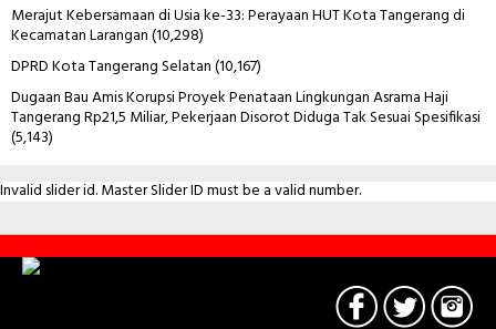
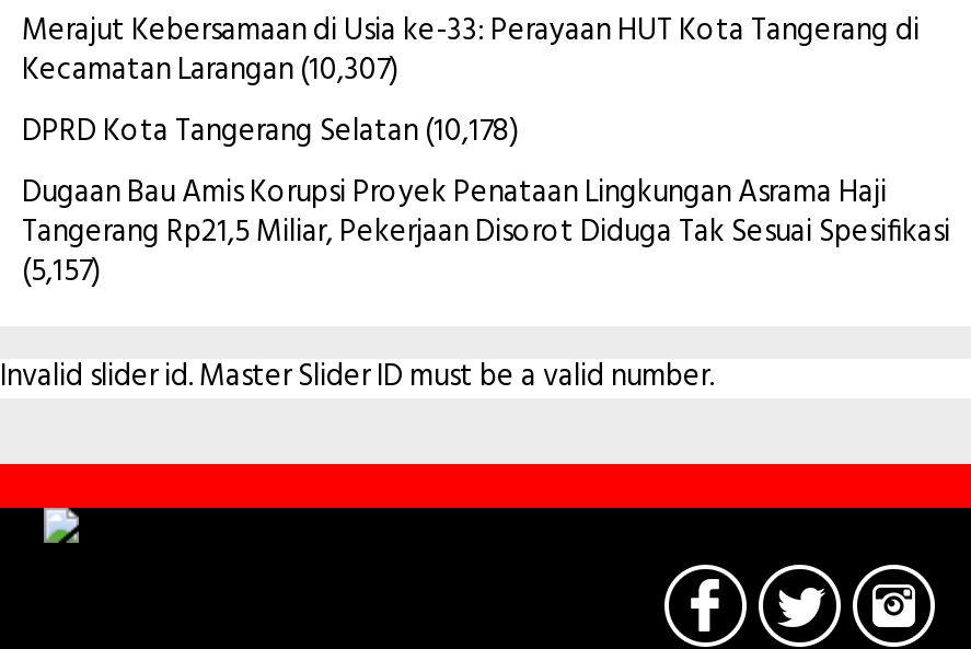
- Kecamatan Larangan (10,298)
+ Kecamatan Larangan (10,307)

- DPRD Kota Tangerang Selatan (10,167)
+ DPRD Kota Tangerang Selatan (10,178)

- (5,143)
+ (5,157)
